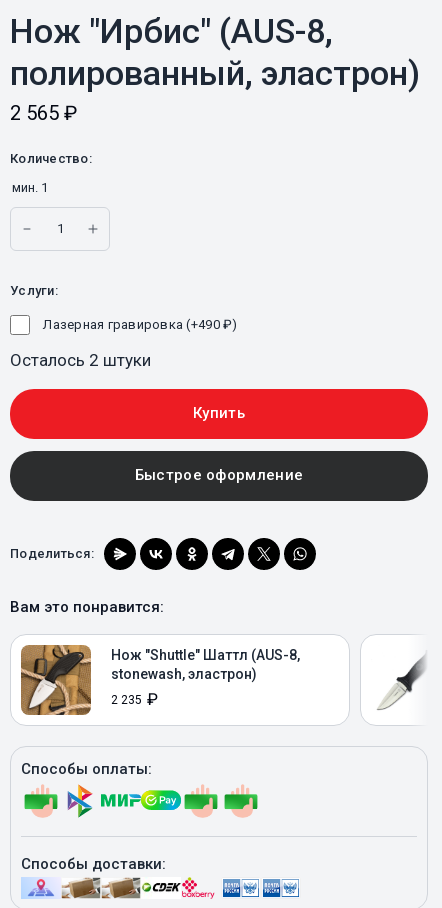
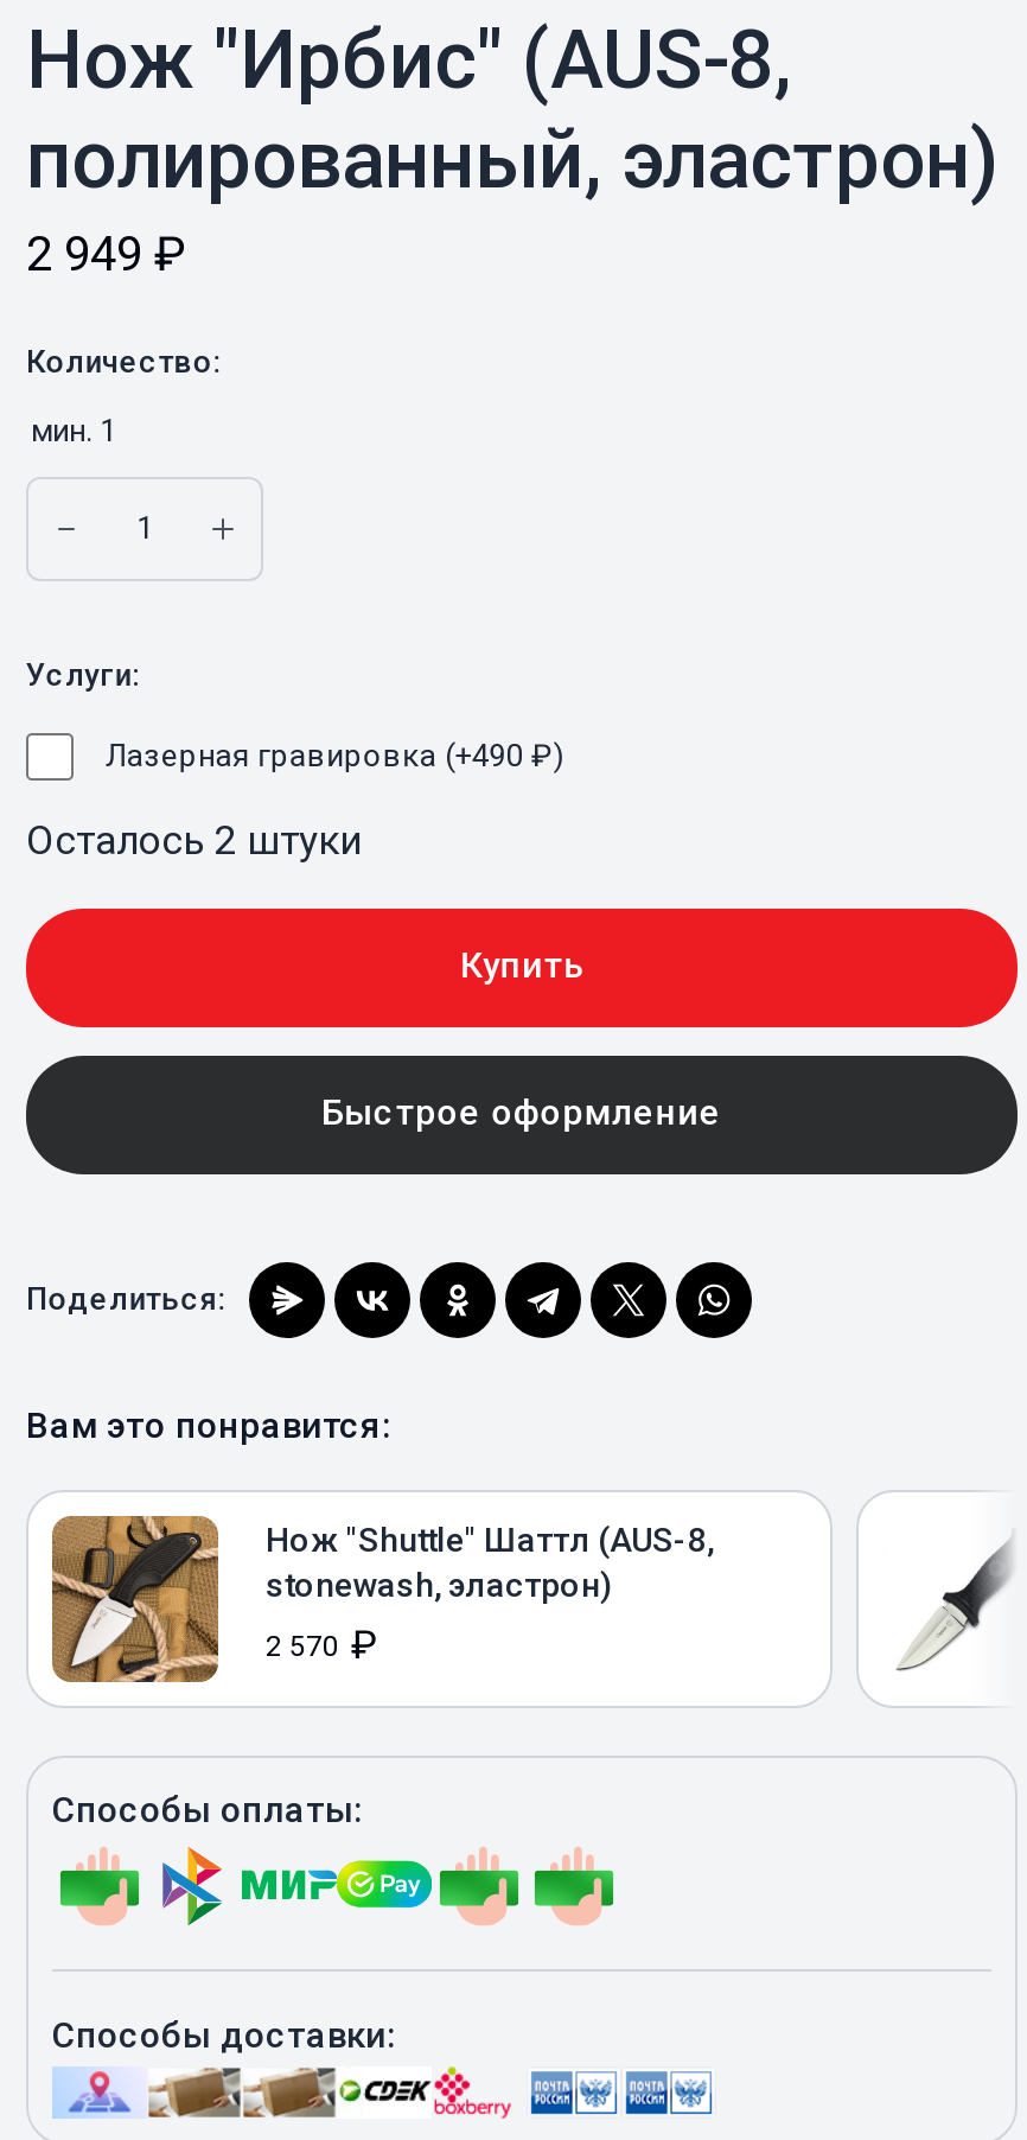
- 2 565 ₽
+ 2 949 ₽

- 2 235 ₽
+ 2 570 ₽
